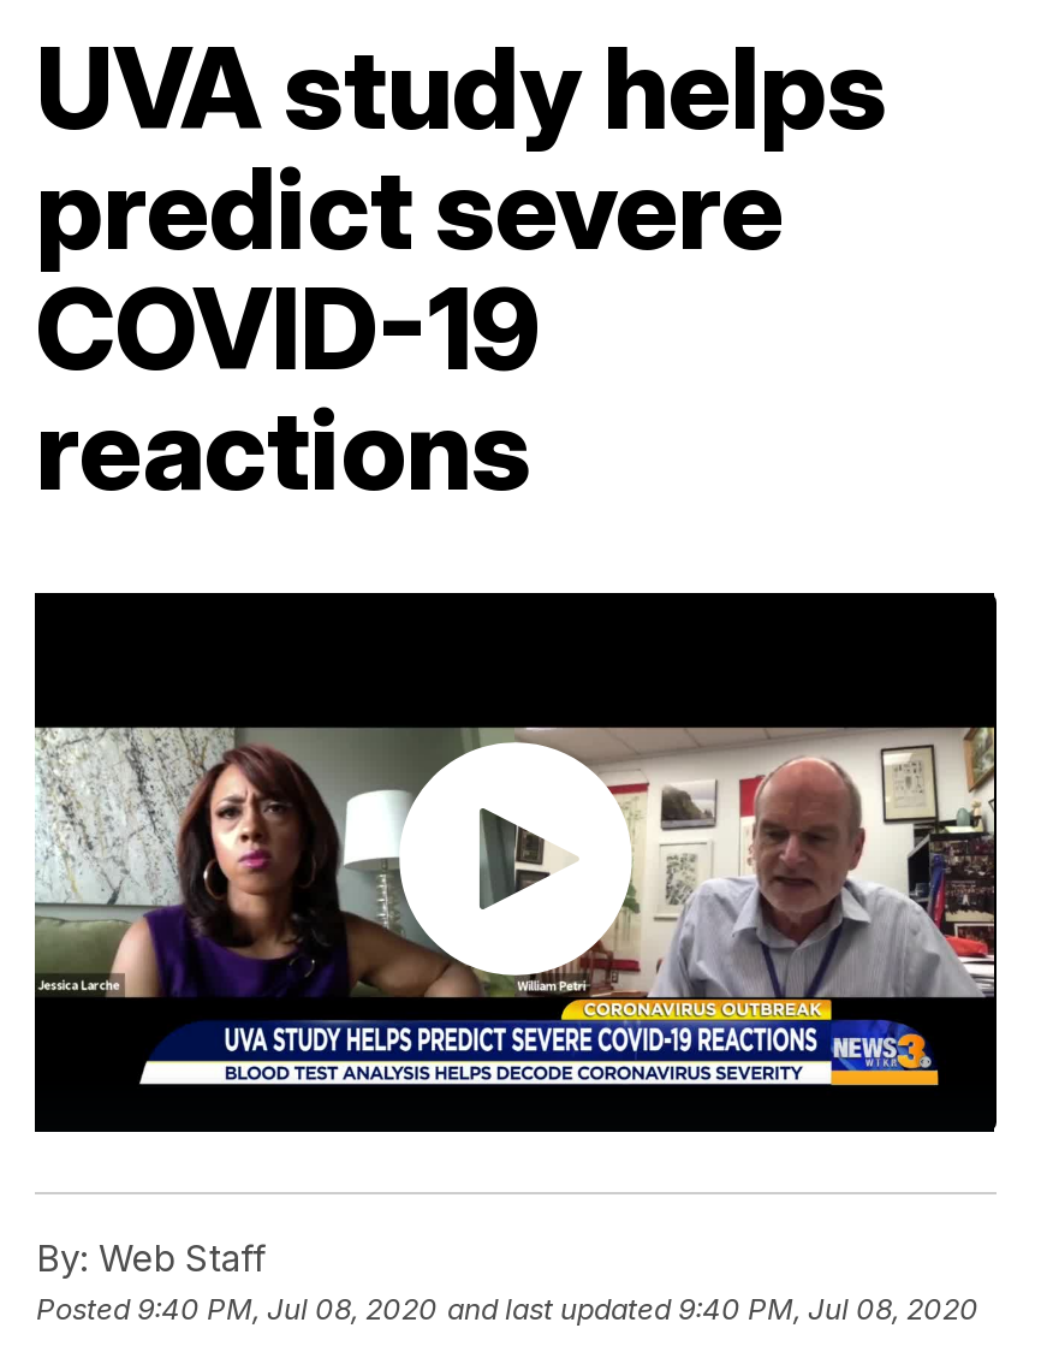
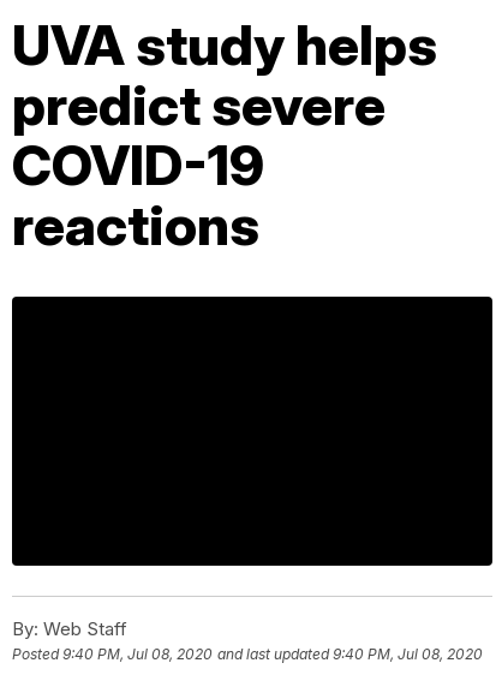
- [image]
